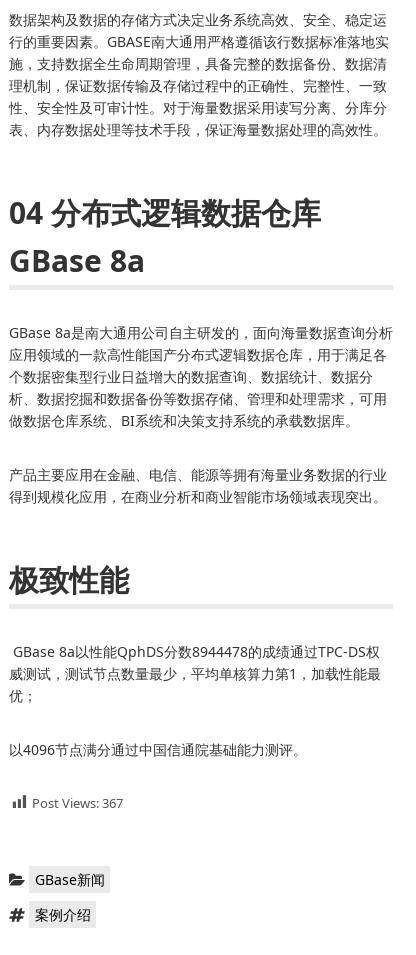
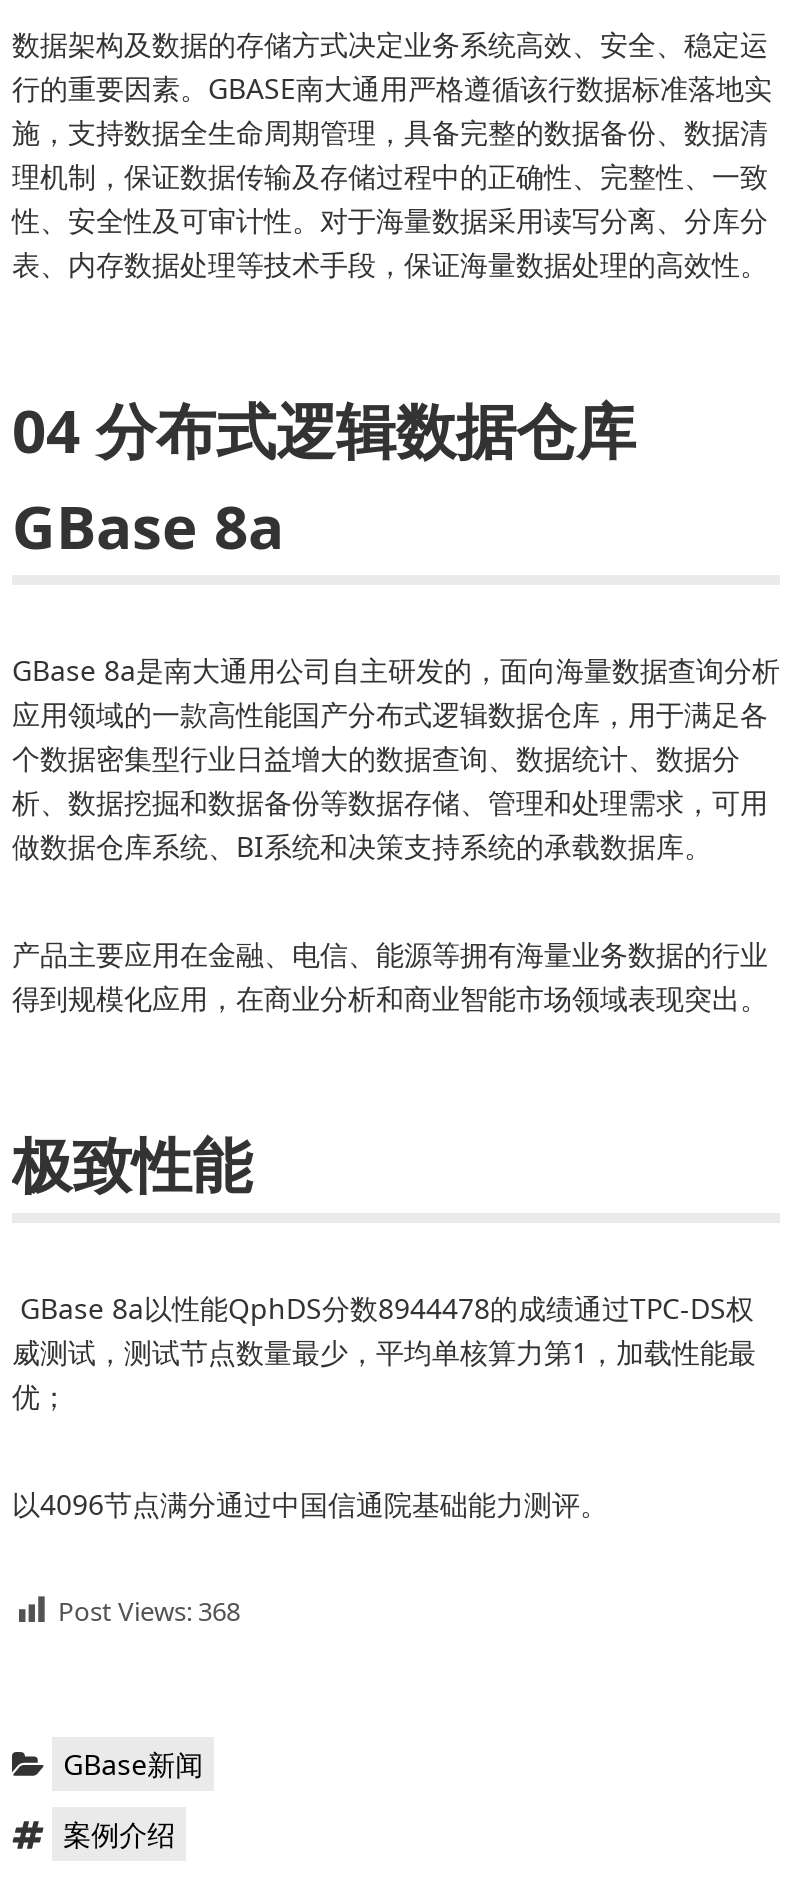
- Post Views: 367
+ Post Views: 368
